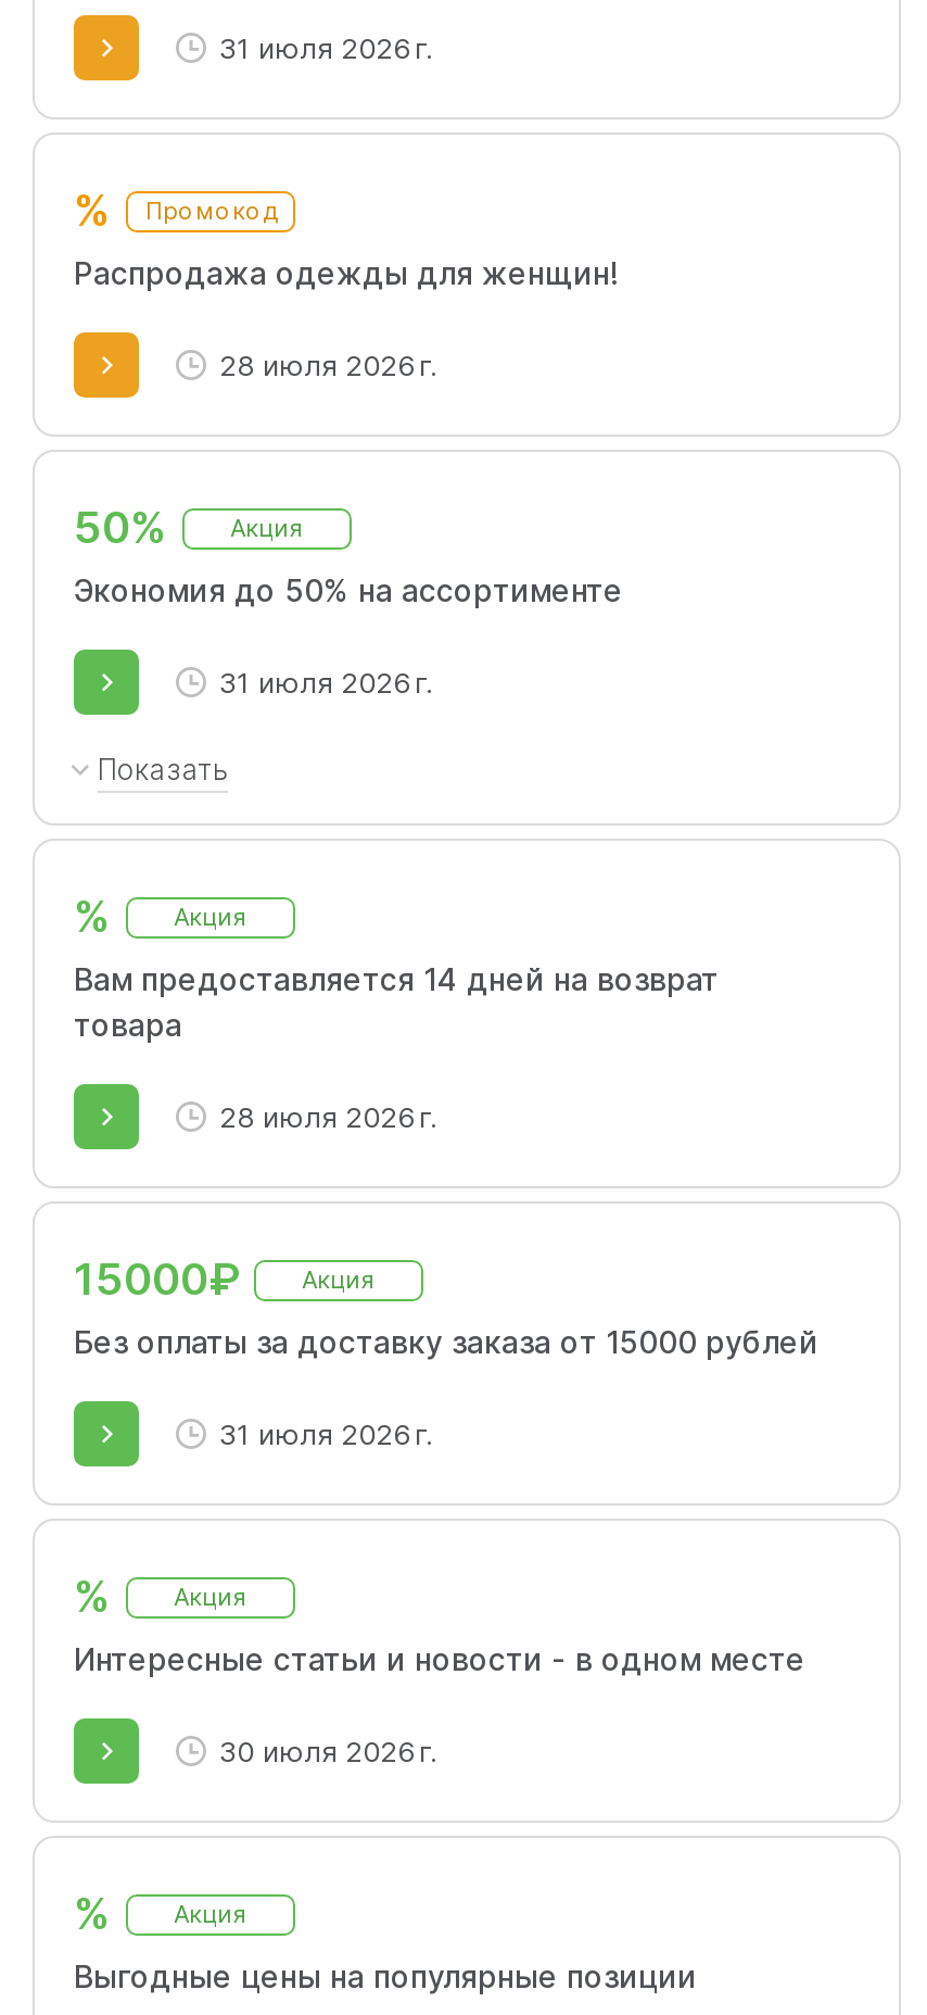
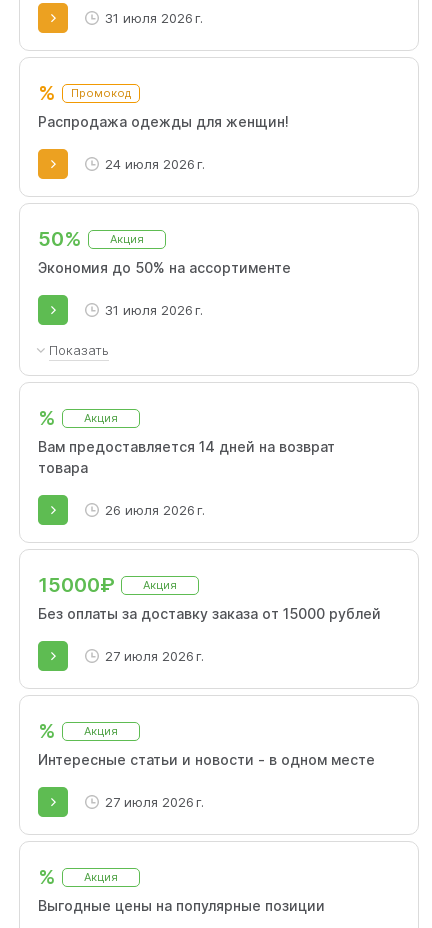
- 28 июля 2026 г.
+ 24 июля 2026 г.

- 28 июля 2026 г.
+ 26 июля 2026 г.

- 31 июля 2026 г.
+ 27 июля 2026 г.

- 30 июля 2026 г.
+ 27 июля 2026 г.
